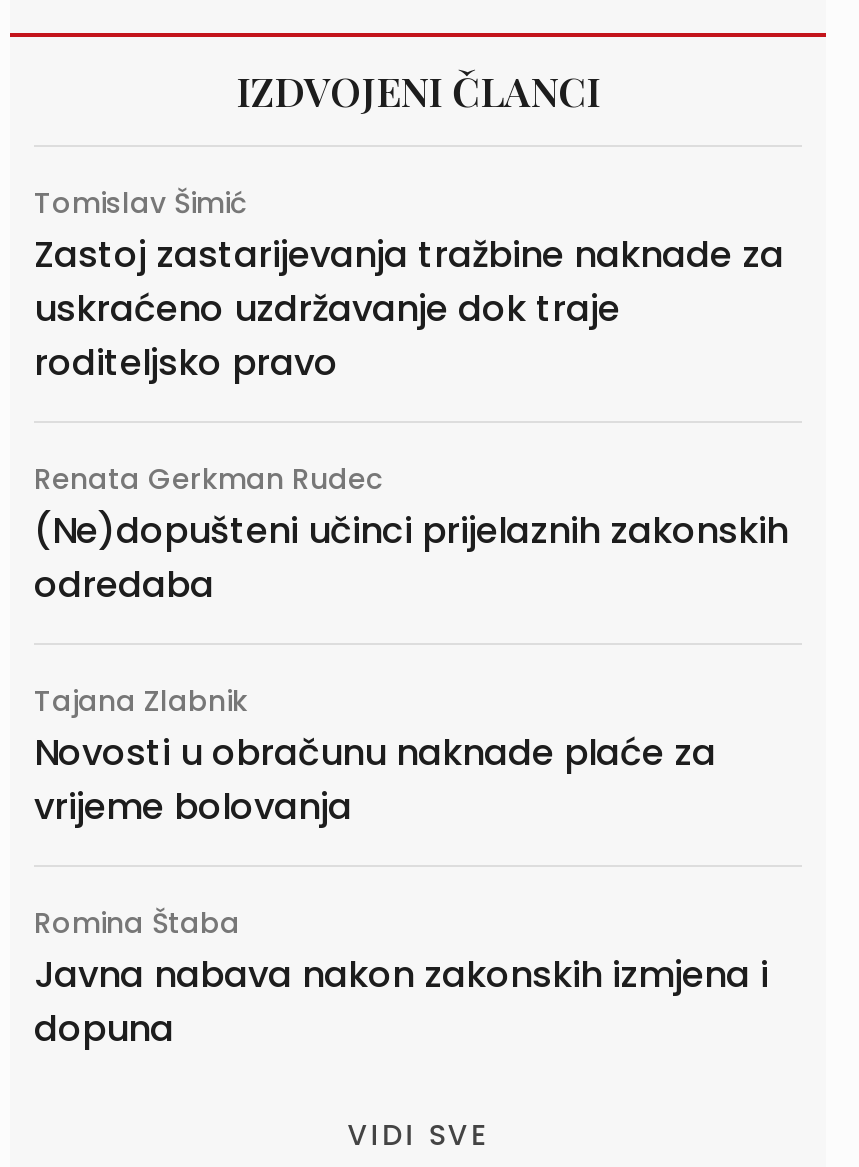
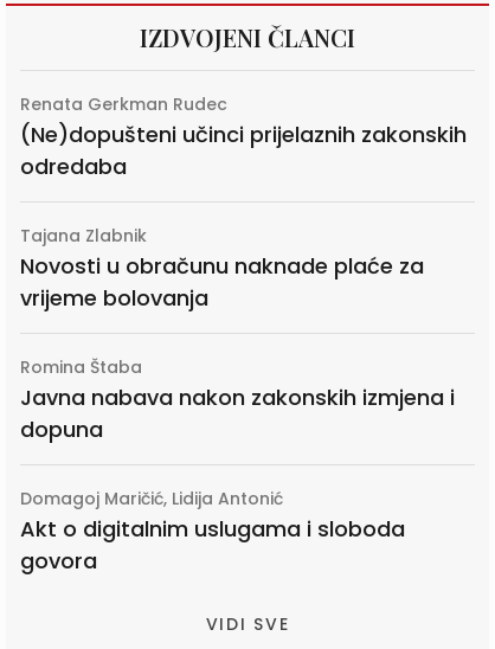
- Tomislav Šimić
- Zastoj zastarijevanja tražbine naknade za
- uskraćeno uzdržavanje dok traje
- roditeljsko pravo

moved up: Renata Gerkman Rudec | (Ne)dopušteni učinci prijelaznih zakonskih | odredaba | ... | Javna nabava nakon zakonskih izmjena i | dopuna

+ Domagoj Maričić, Lidija Antonić
+ Akt o digitalnim uslugama i sloboda
+ govora
